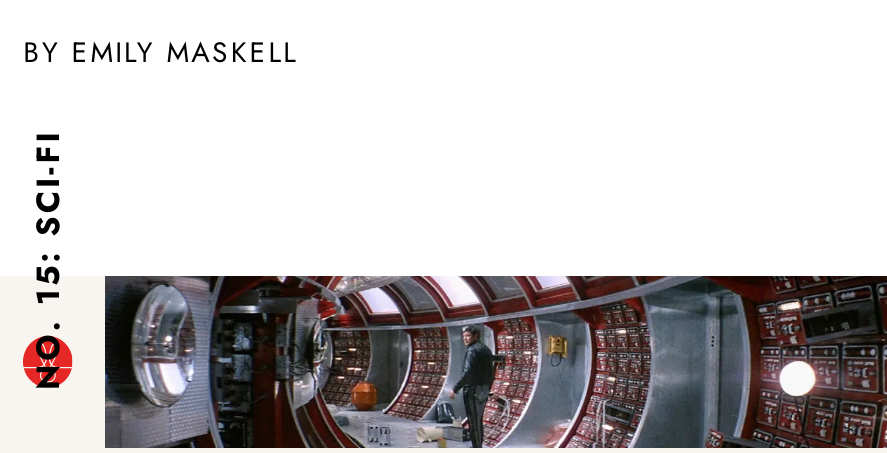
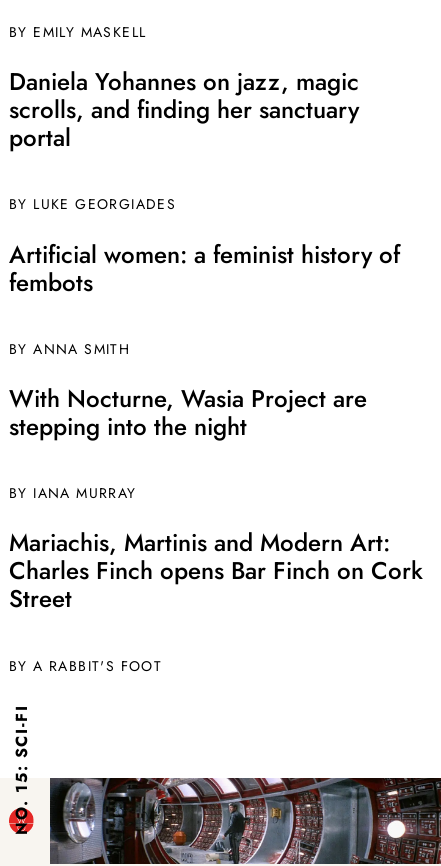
+ Daniela Yohannes on jazz, magic
+ scrolls, and finding her sanctuary
+ portal
+ BY LUKE GEORGIADES
+ Artificial women: a feminist history of
+ fembots
+ BY ANNA SMITH
+ With Nocturne, Wasia Project are
+ stepping into the night
+ BY IANA MURRAY
+ Mariachis, Martinis and Modern Art:
+ Charles Finch opens Bar Finch on Cork
+ Street
+ BY A RABBIT'S FOOT
